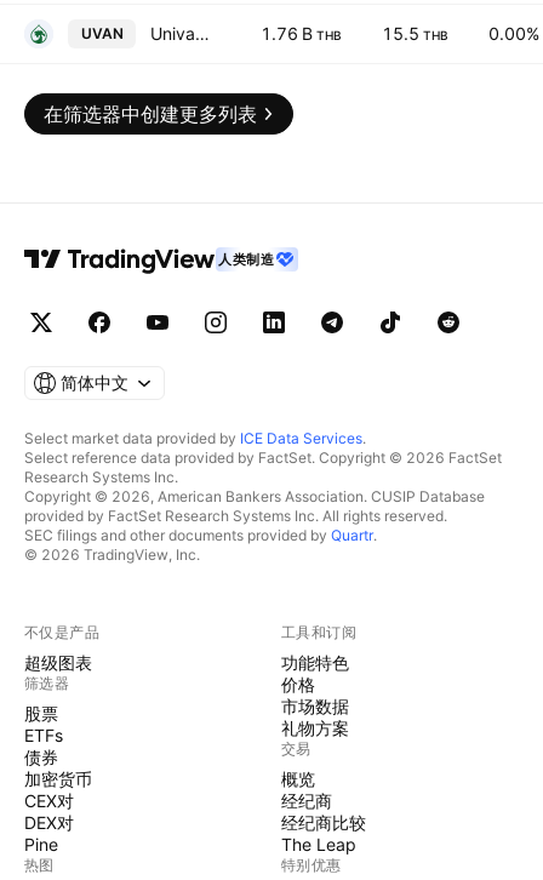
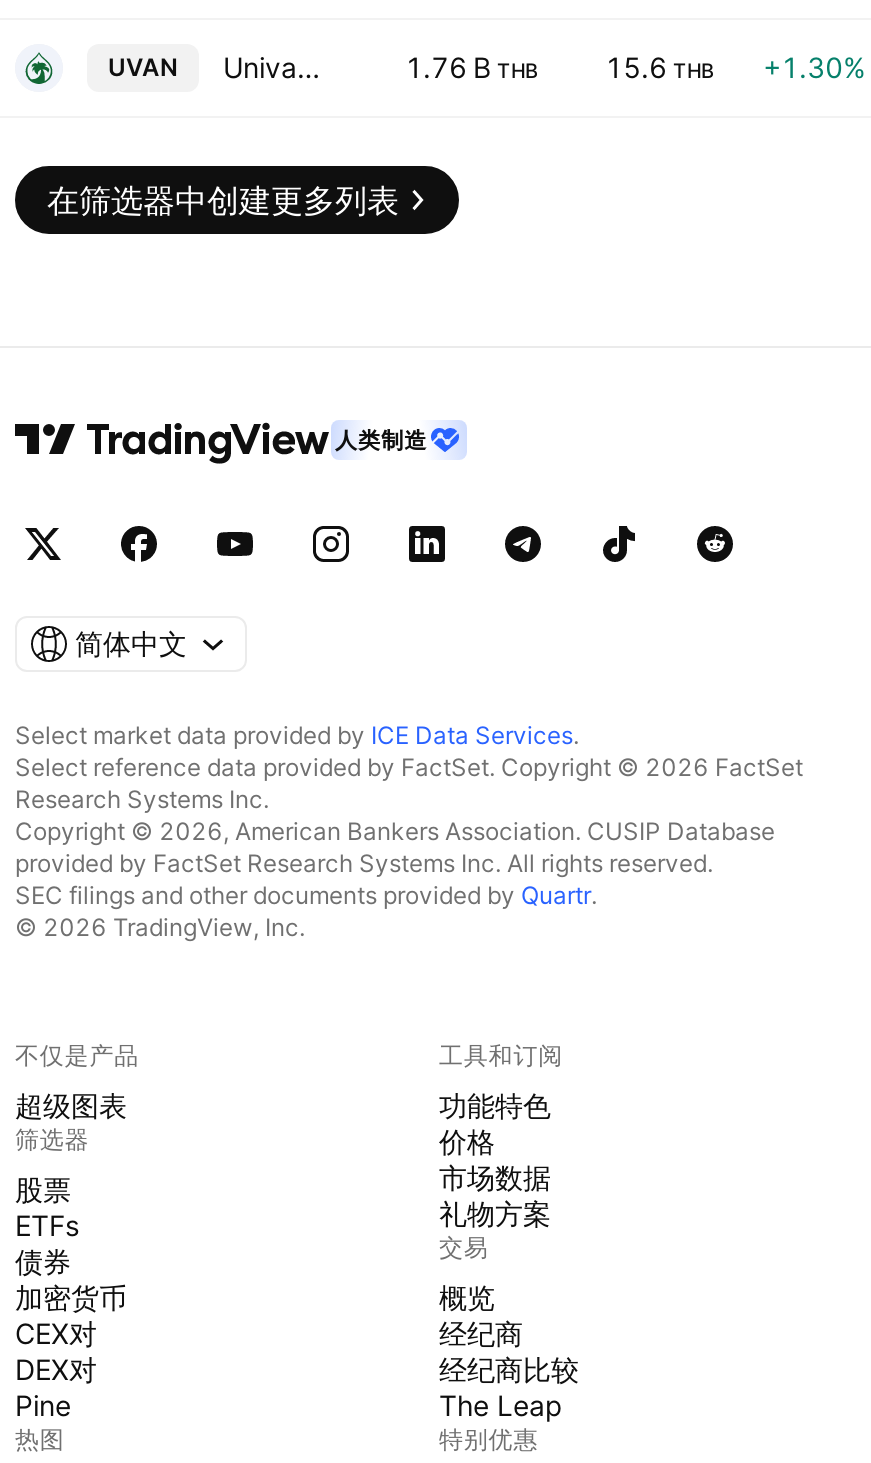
- 15.5 THB
+ 15.6 THB

- 0.00%
+ +1.30%
